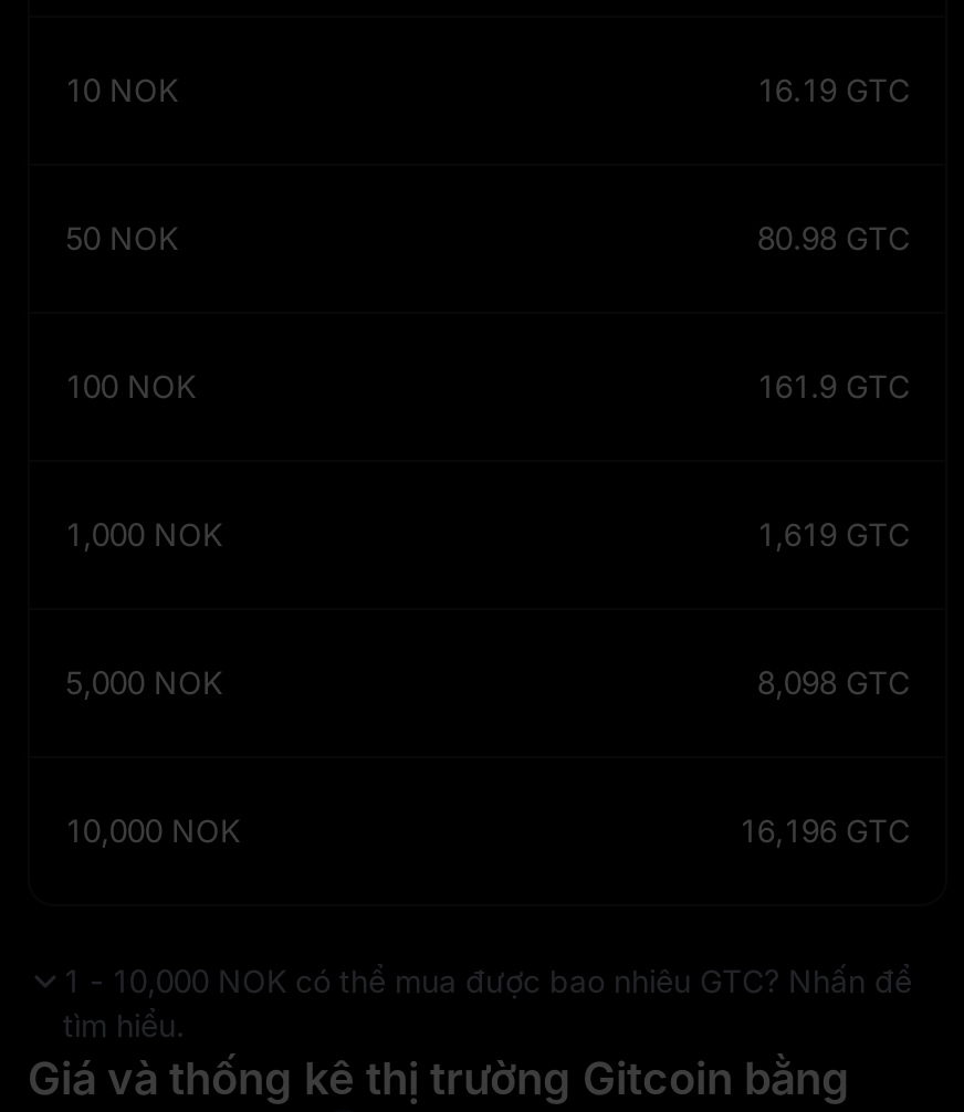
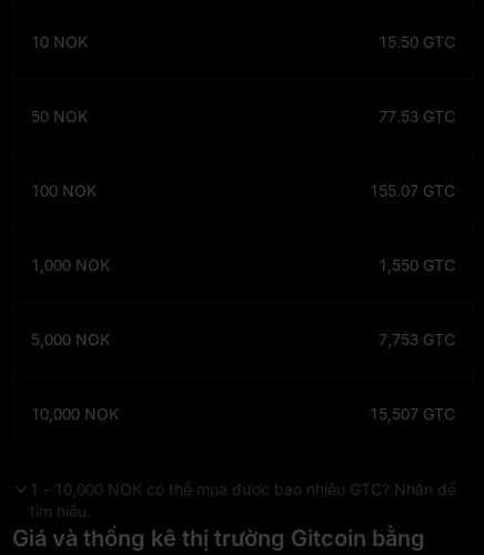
- 16.19 GTC
+ 15.50 GTC

- 80.98 GTC
+ 77.53 GTC

- 161.9 GTC
+ 155.07 GTC

- 1,619 GTC
+ 1,550 GTC

- 8,098 GTC
+ 7,753 GTC

- 16,196 GTC
+ 15,507 GTC
